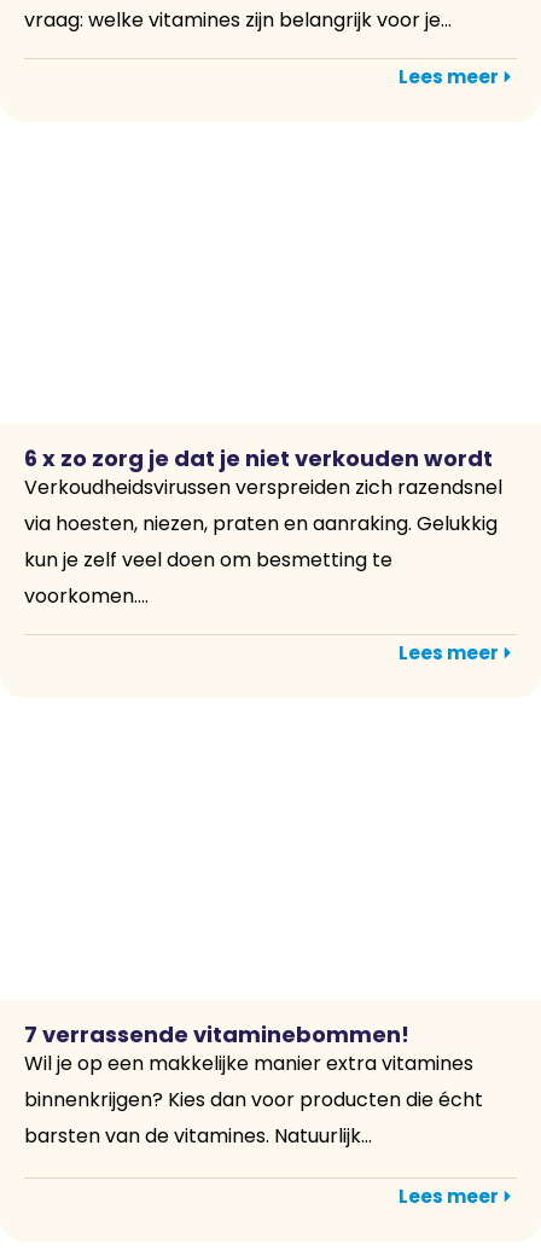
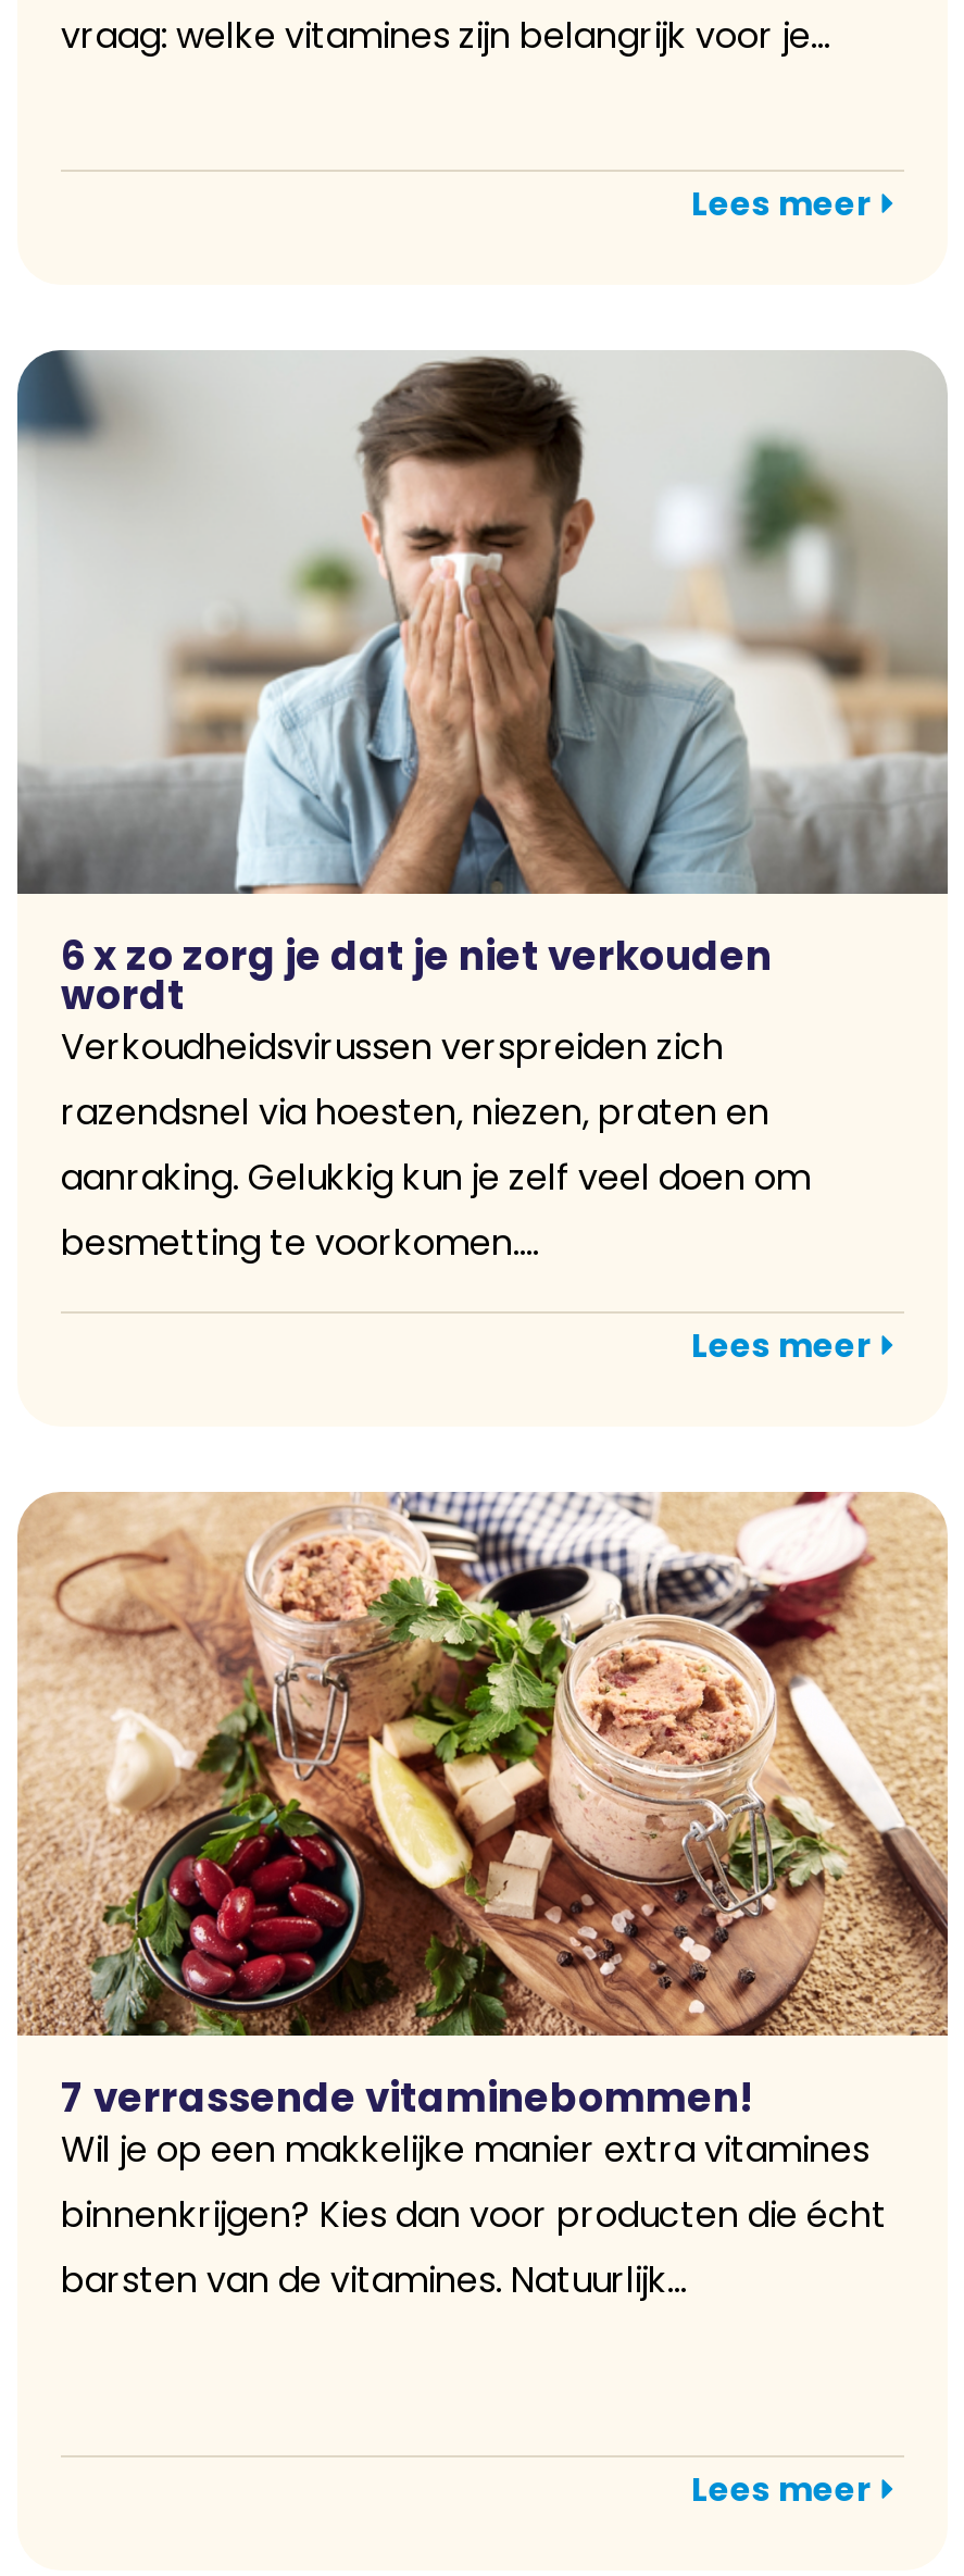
+ [image]

+ [image]
